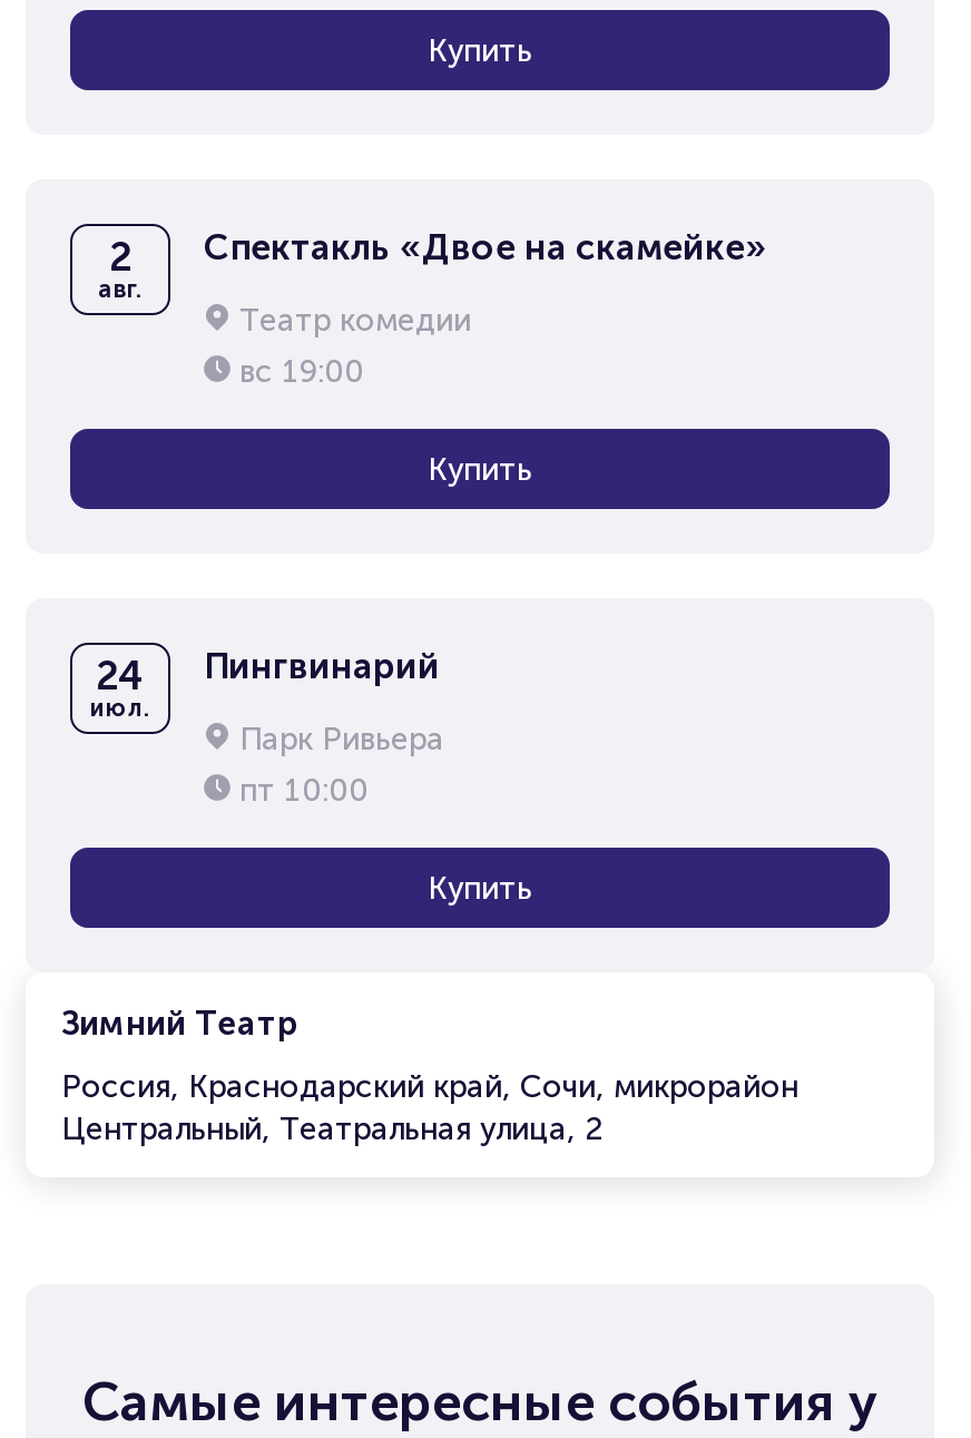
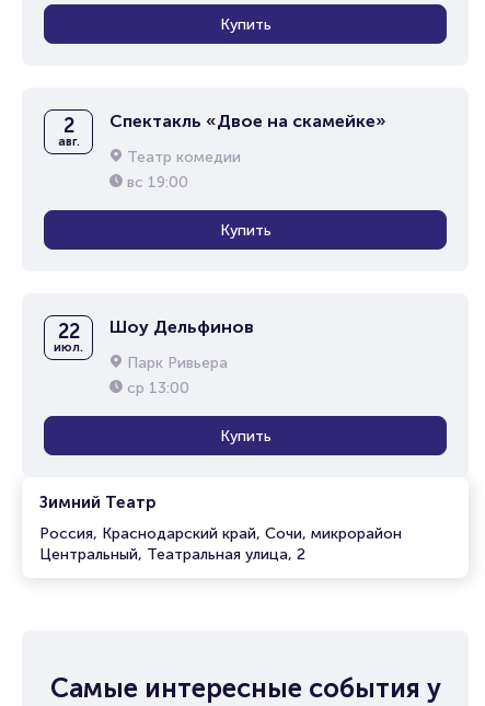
- 24
+ 22

- Пингвинарий
+ Шоу Дельфинов

- пт 10:00
+ ср 13:00
